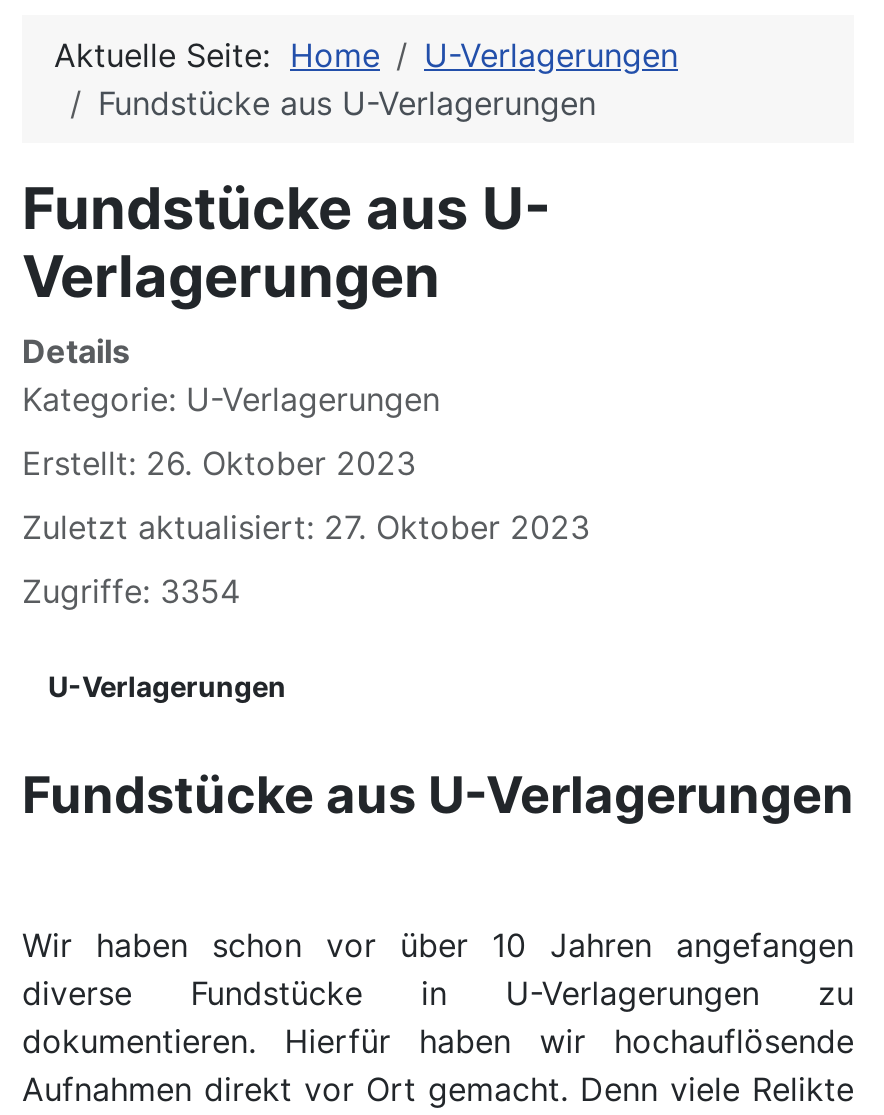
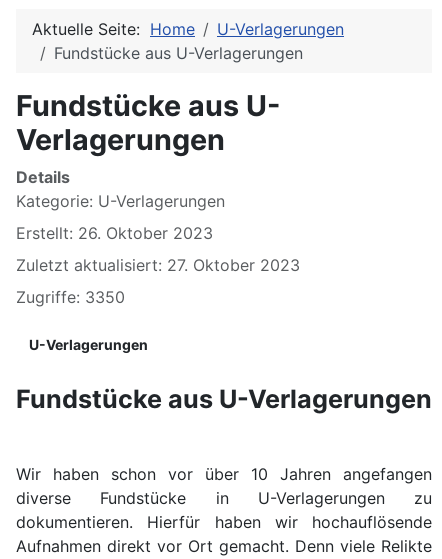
- Zugriffe: 3354
+ Zugriffe: 3350
